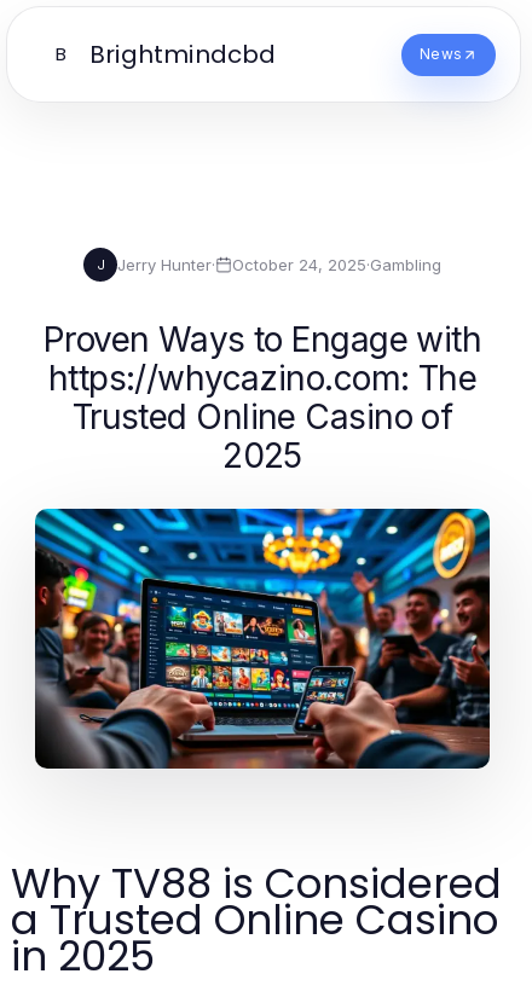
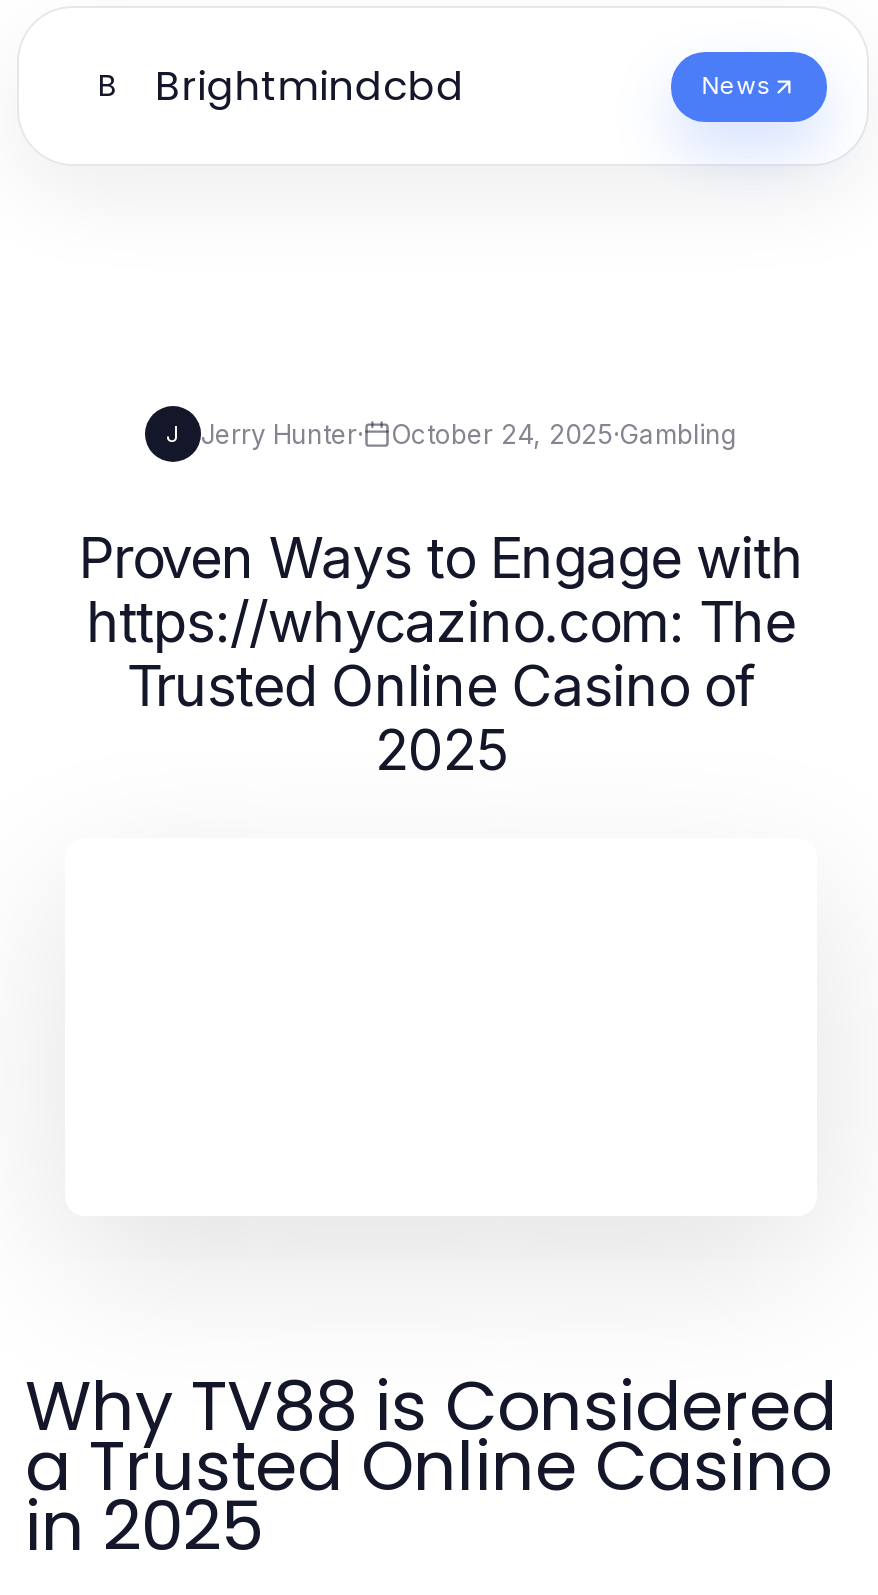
- [image]
